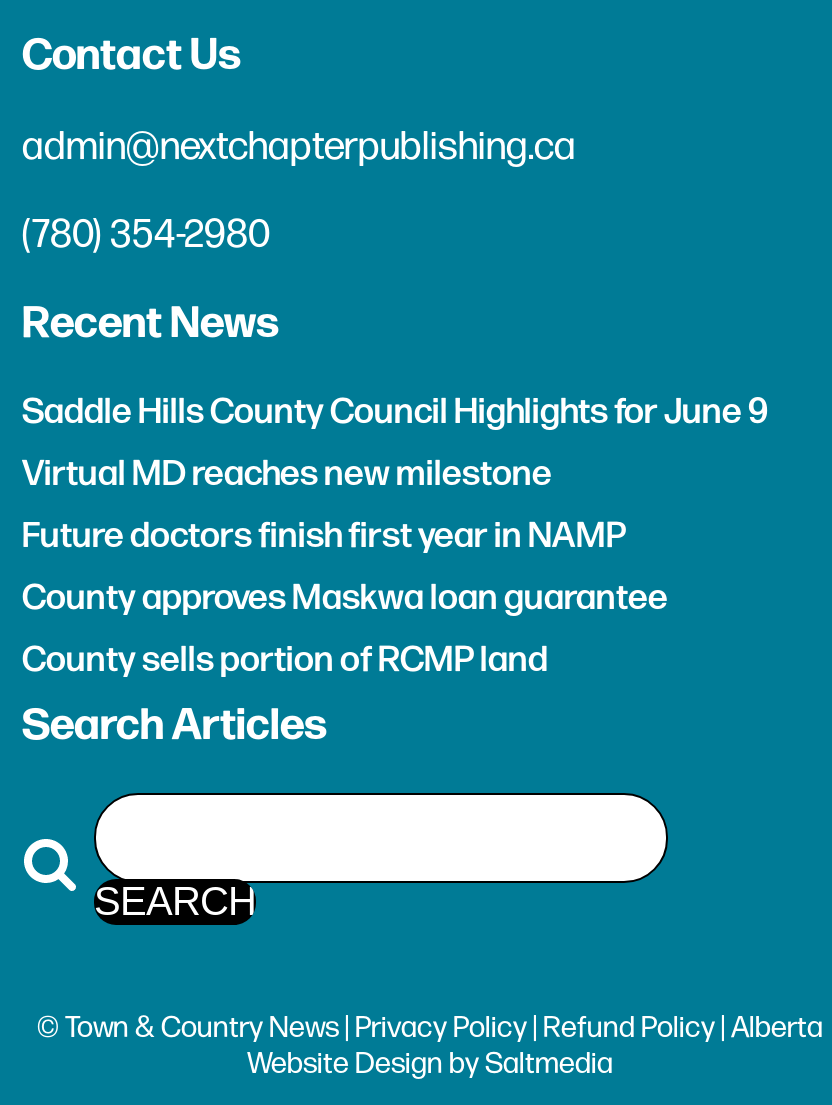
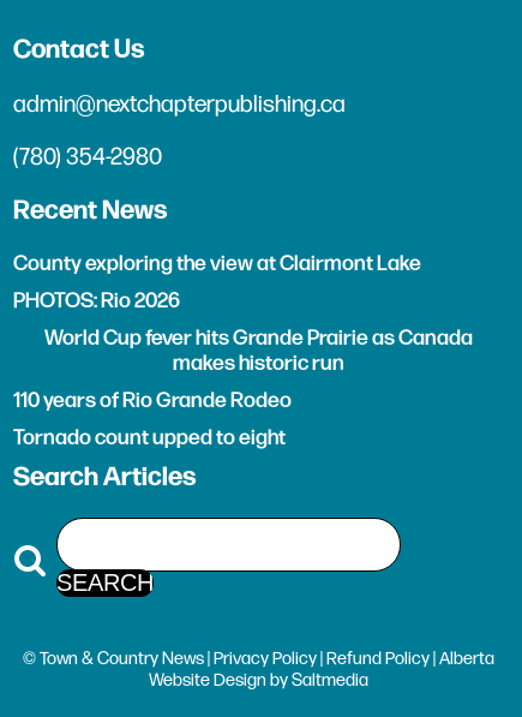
- Saddle Hills County Council Highlights for June 9
+ County exploring the view at Clairmont Lake

- Virtual MD reaches new milestone
+ PHOTOS: Rio 2026

- Future doctors finish first year in NAMP
+ World Cup fever hits Grande Prairie as Canada
+ makes historic run

- County approves Maskwa loan guarantee
+ 110 years of Rio Grande Rodeo

- County sells portion of RCMP land
+ Tornado count upped to eight
